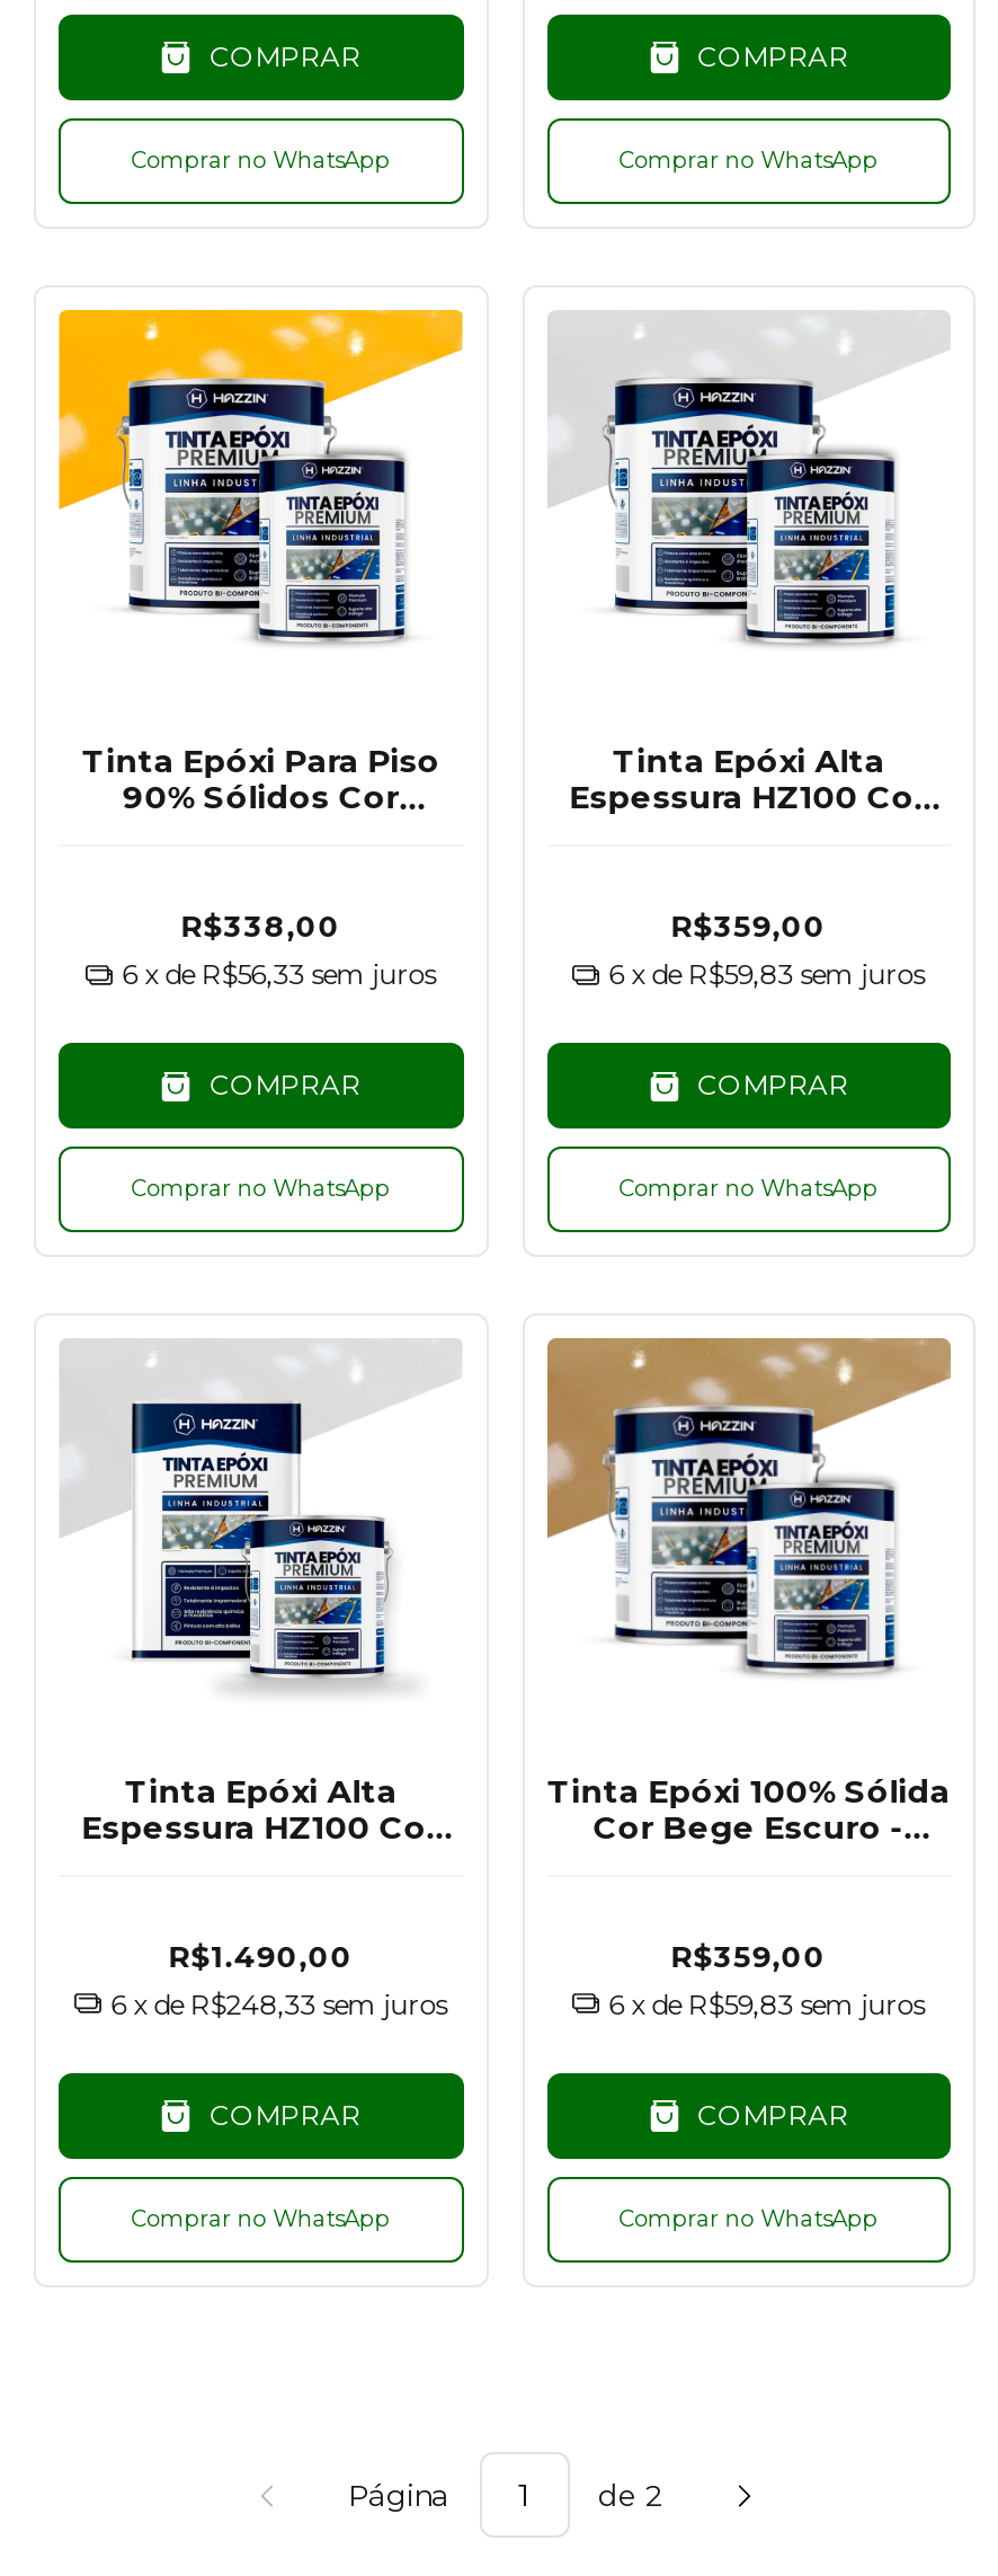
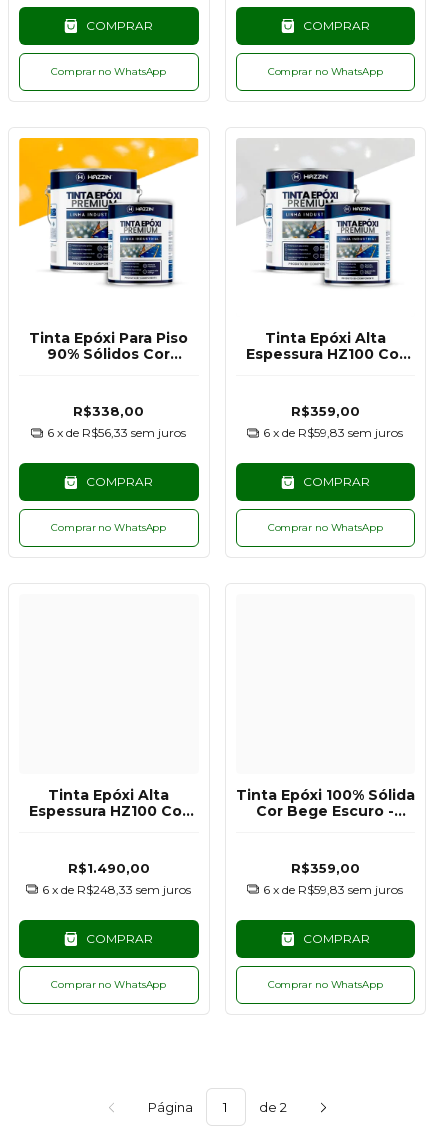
- [image]

- [image]
